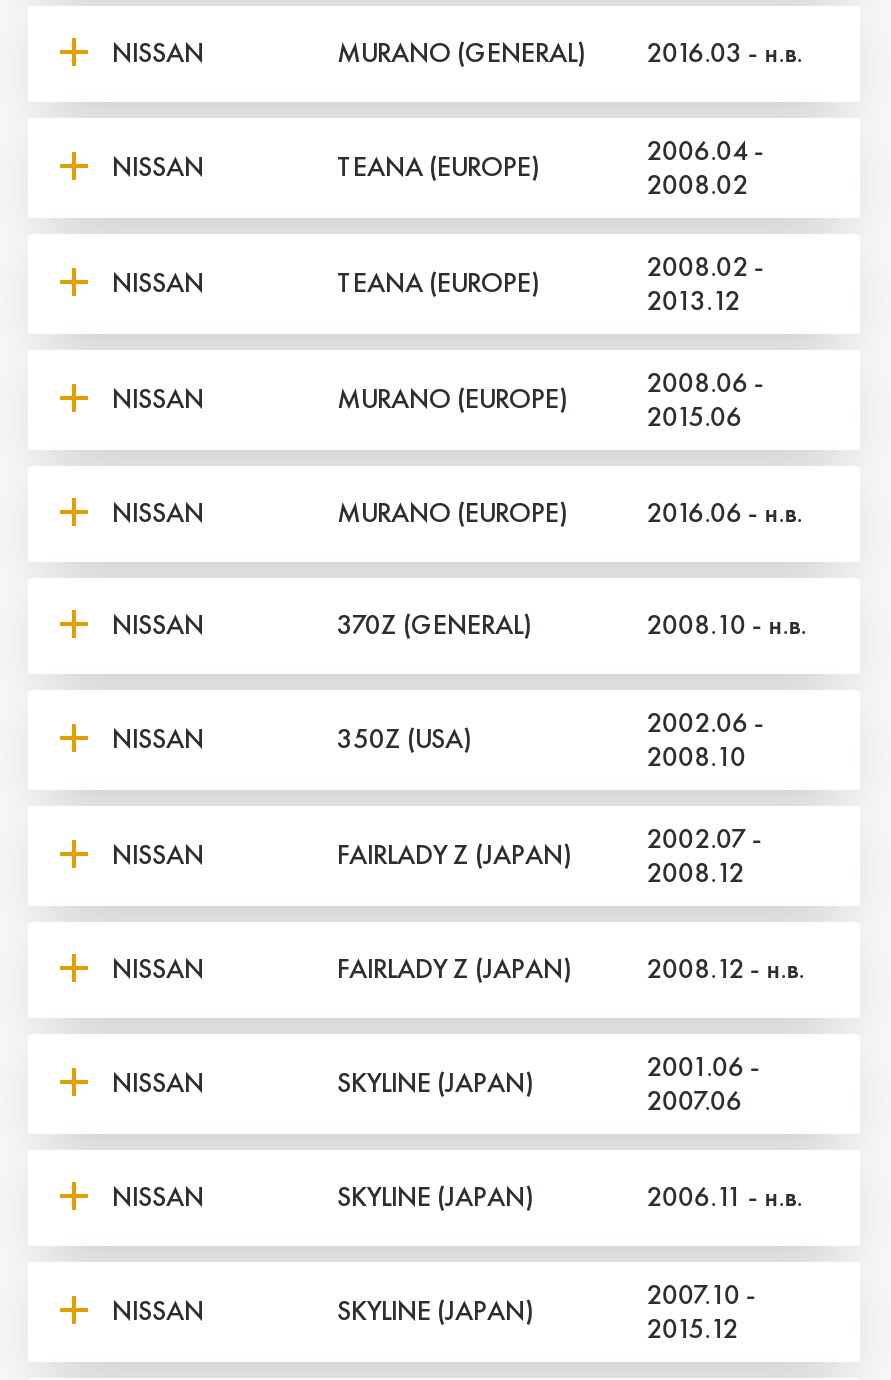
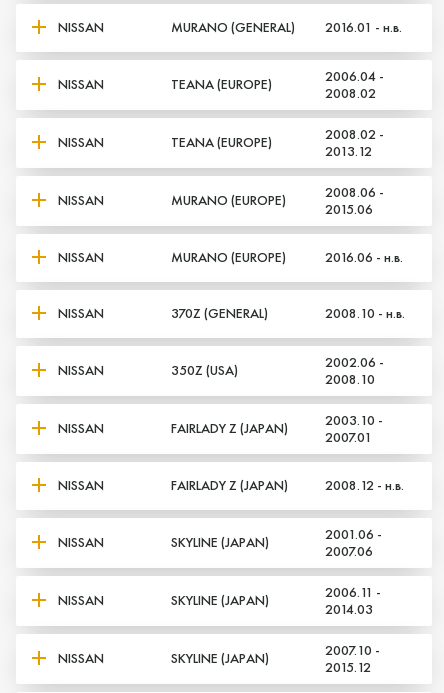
- MURANO (GENERAL) 2016.03 - н.в.
+ MURANO (GENERAL) 2016.01 - н.в.

- 2002.07 -
+ 2003.10 -

- 2008.12
+ 2007.01

- 2006.11 - н.в.
+ 2006.11 -
+ 2014.03
